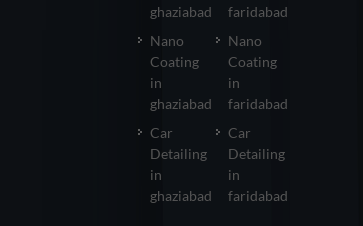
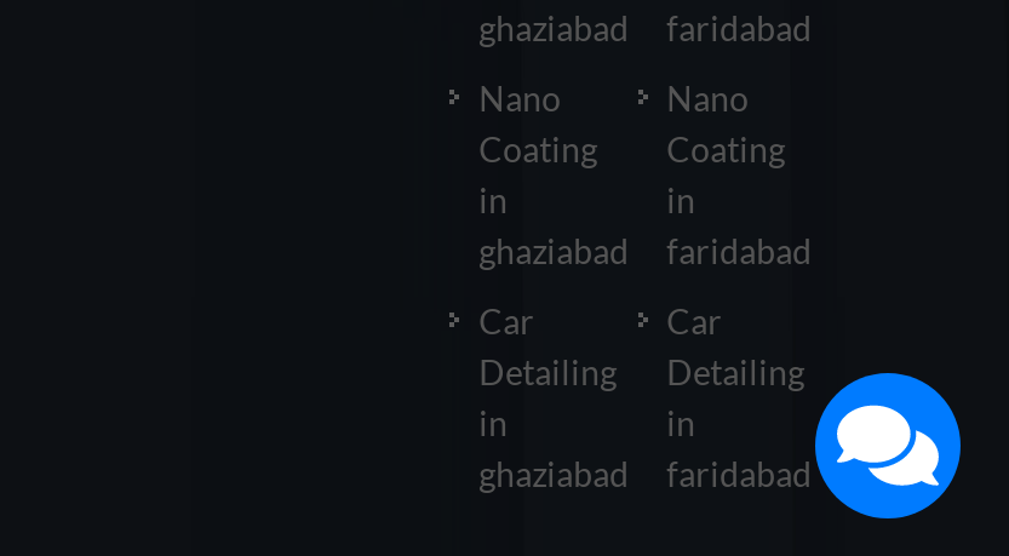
+ [image]
